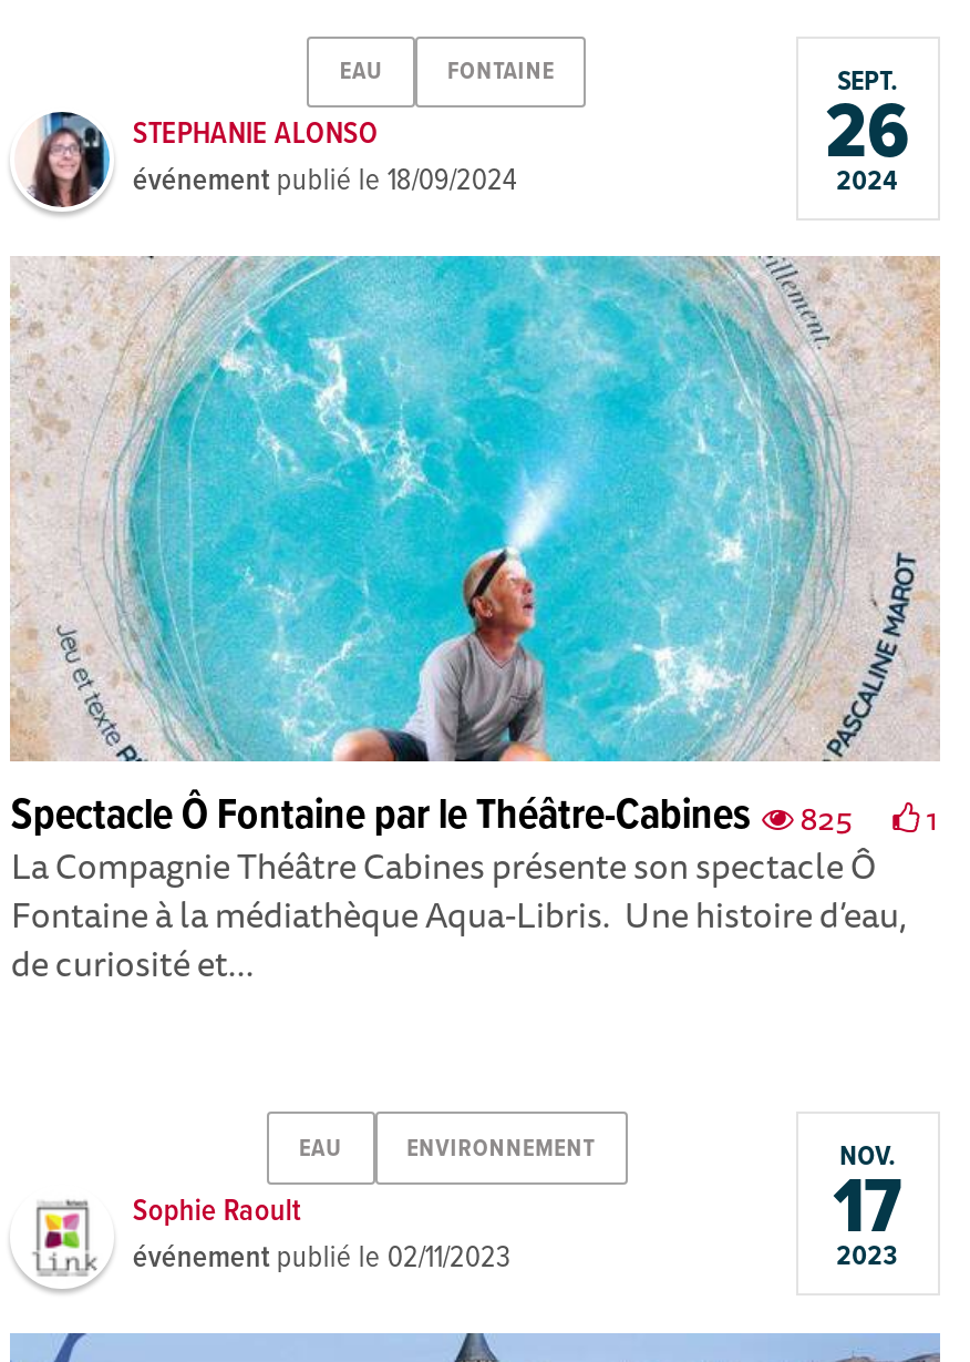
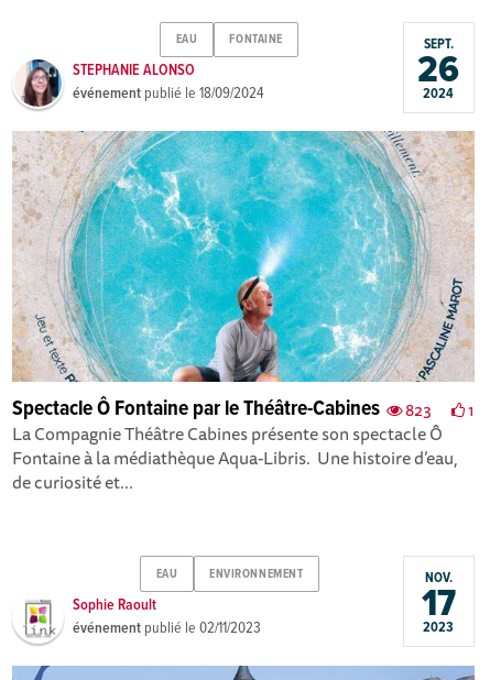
- Spectacle Ô Fontaine par le Théâtre-Cabines 825 1
+ Spectacle Ô Fontaine par le Théâtre-Cabines 823 1
